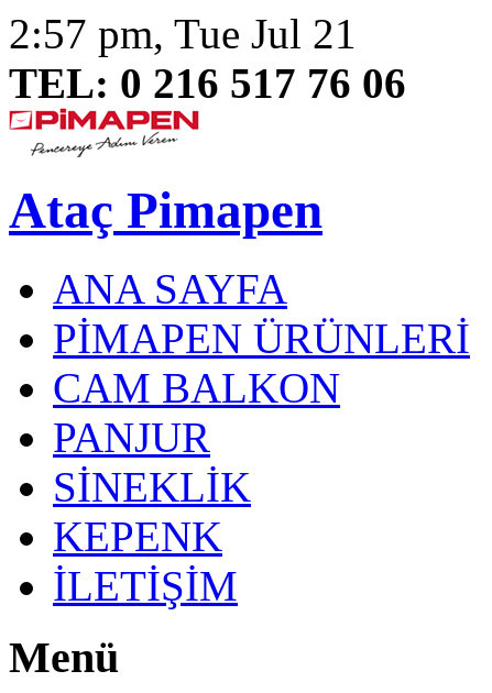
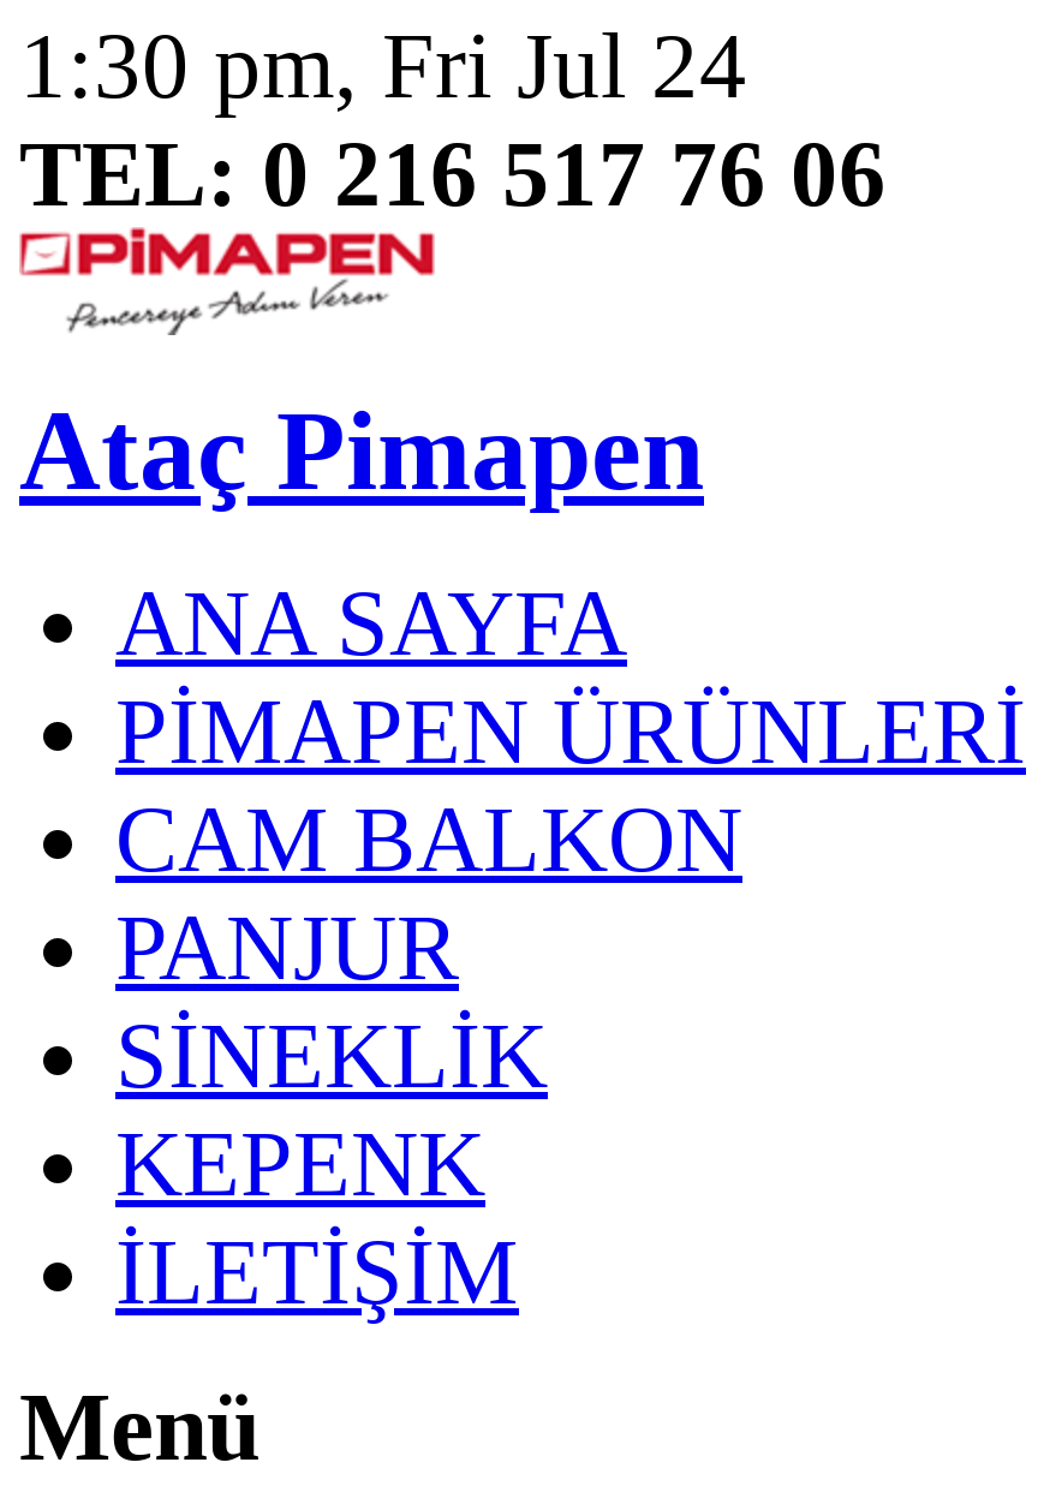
- 2:57 pm, Tue Jul 21
+ 1:30 pm, Fri Jul 24
